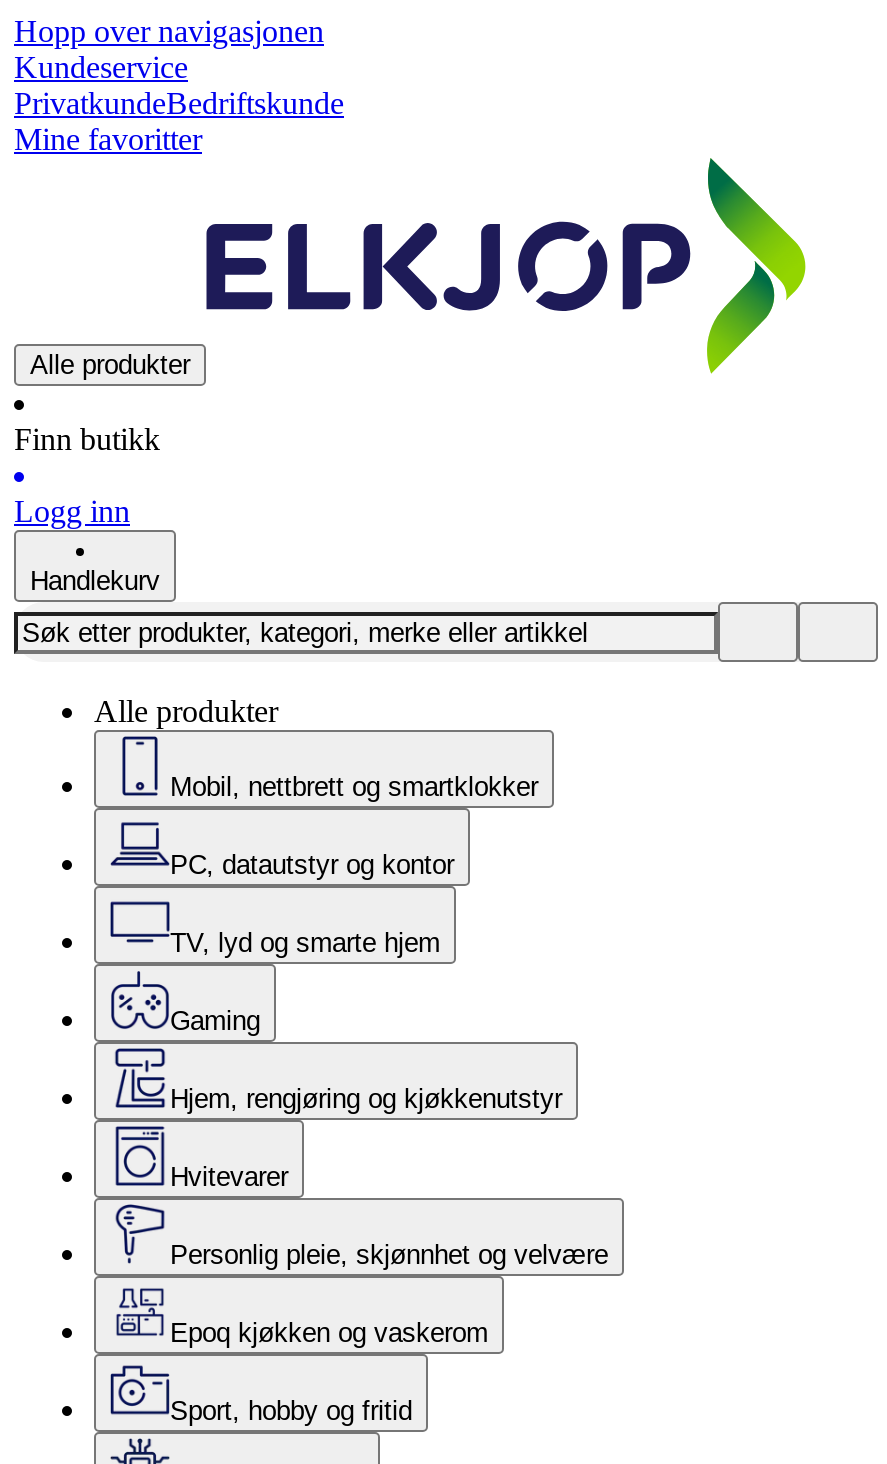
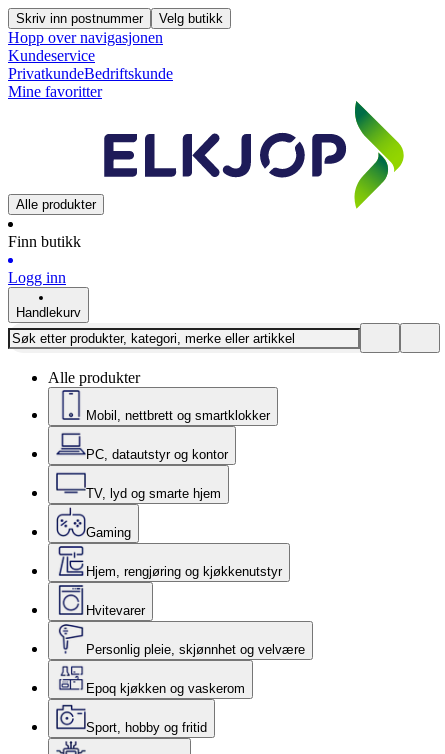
+ Skriv inn postnummer
+ Velg butikk
